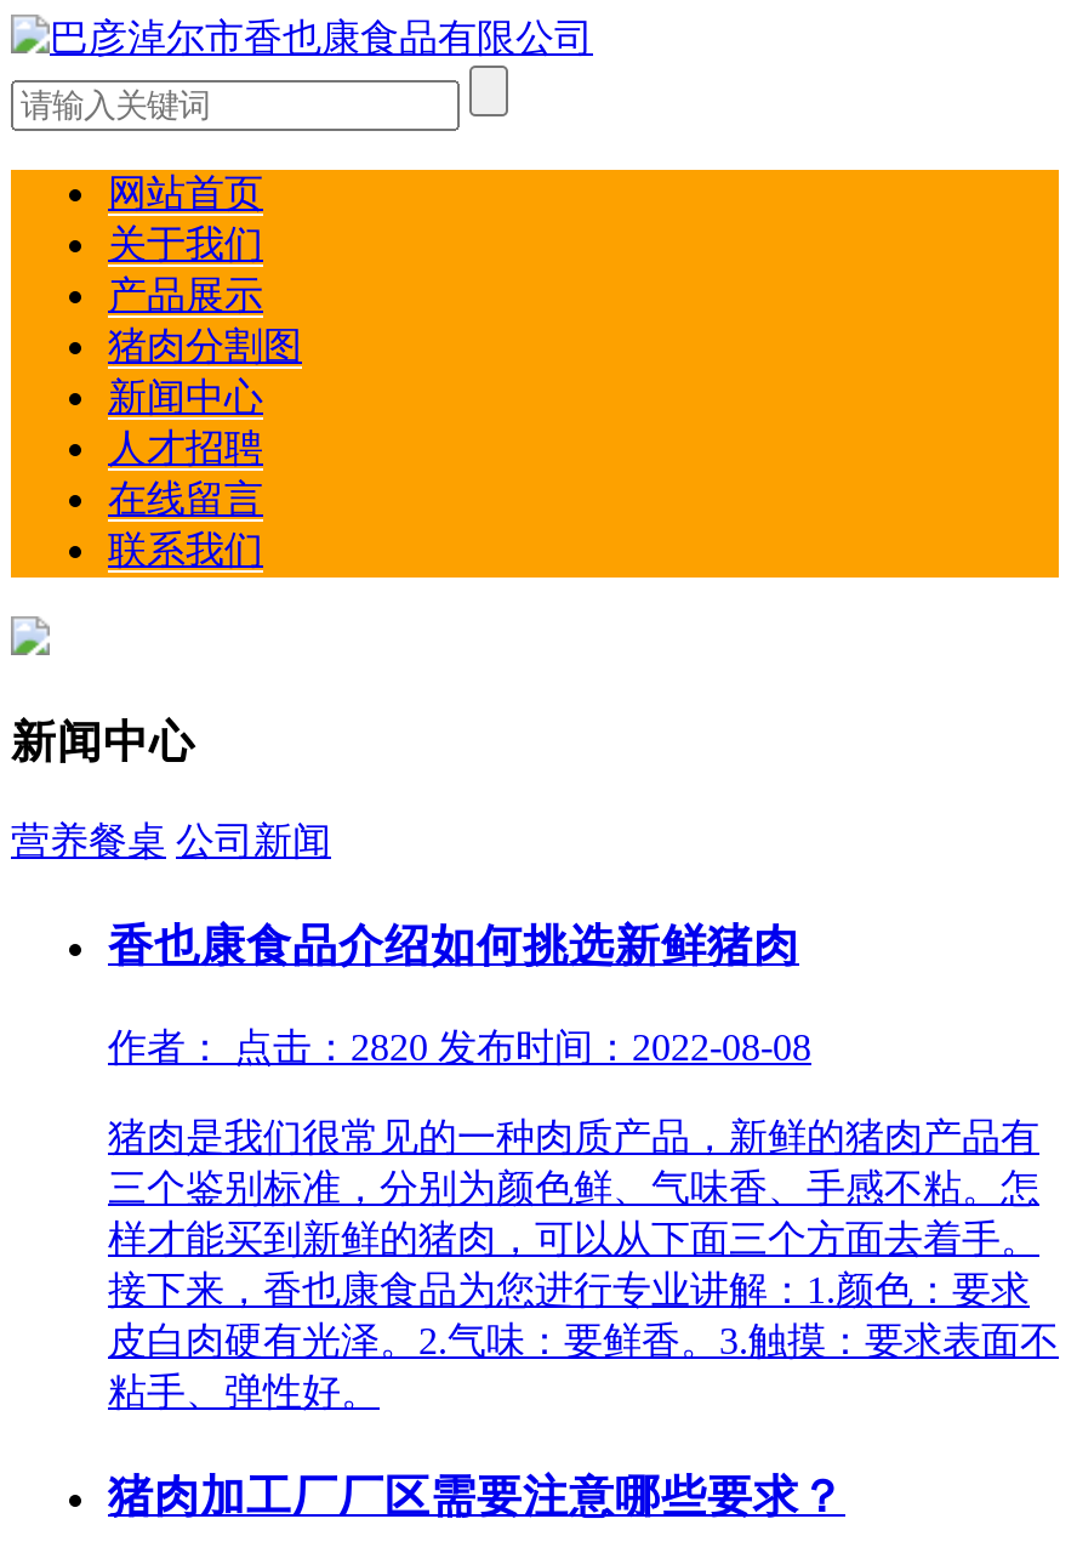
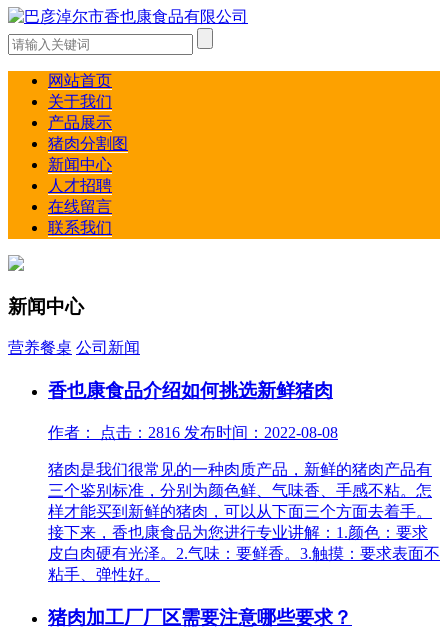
- 作者： 点击：2820 发布时间：2022-08-08
+ 作者： 点击：2816 发布时间：2022-08-08
